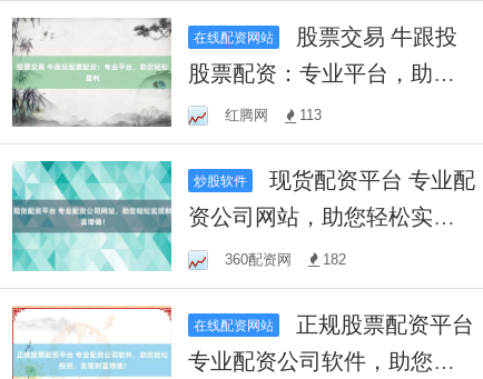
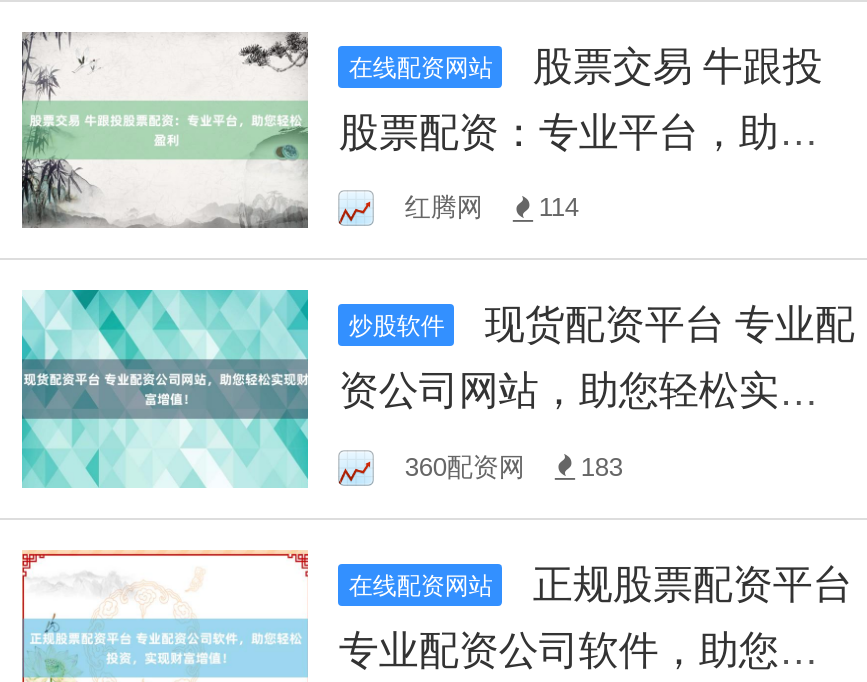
- 113
+ 114

- 182
+ 183
